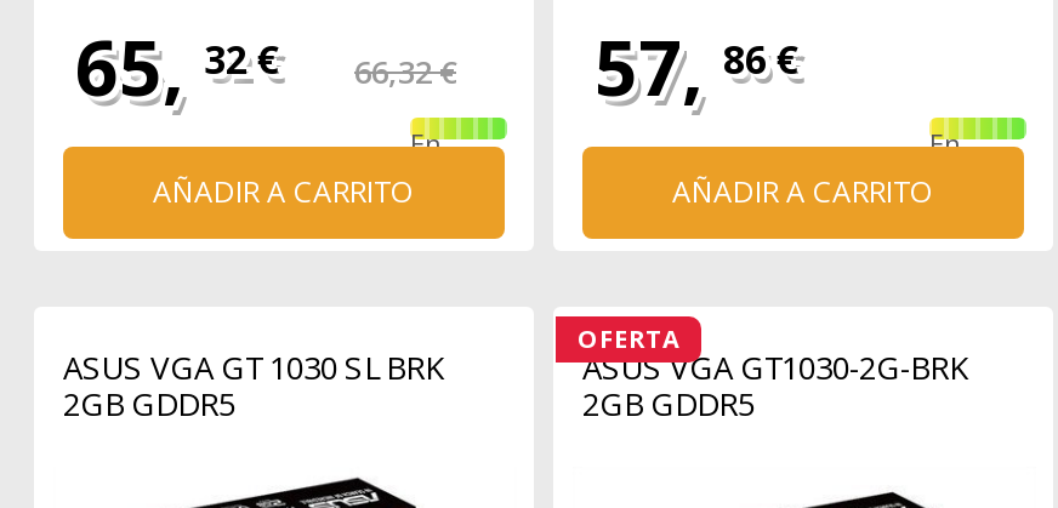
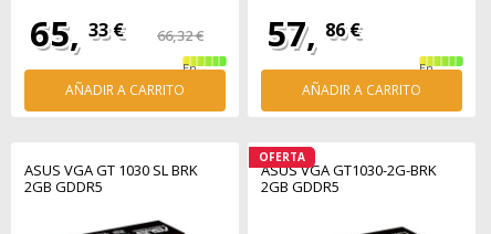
- 65, 32 € 66,32 €
+ 65, 33 € 66,32 €
